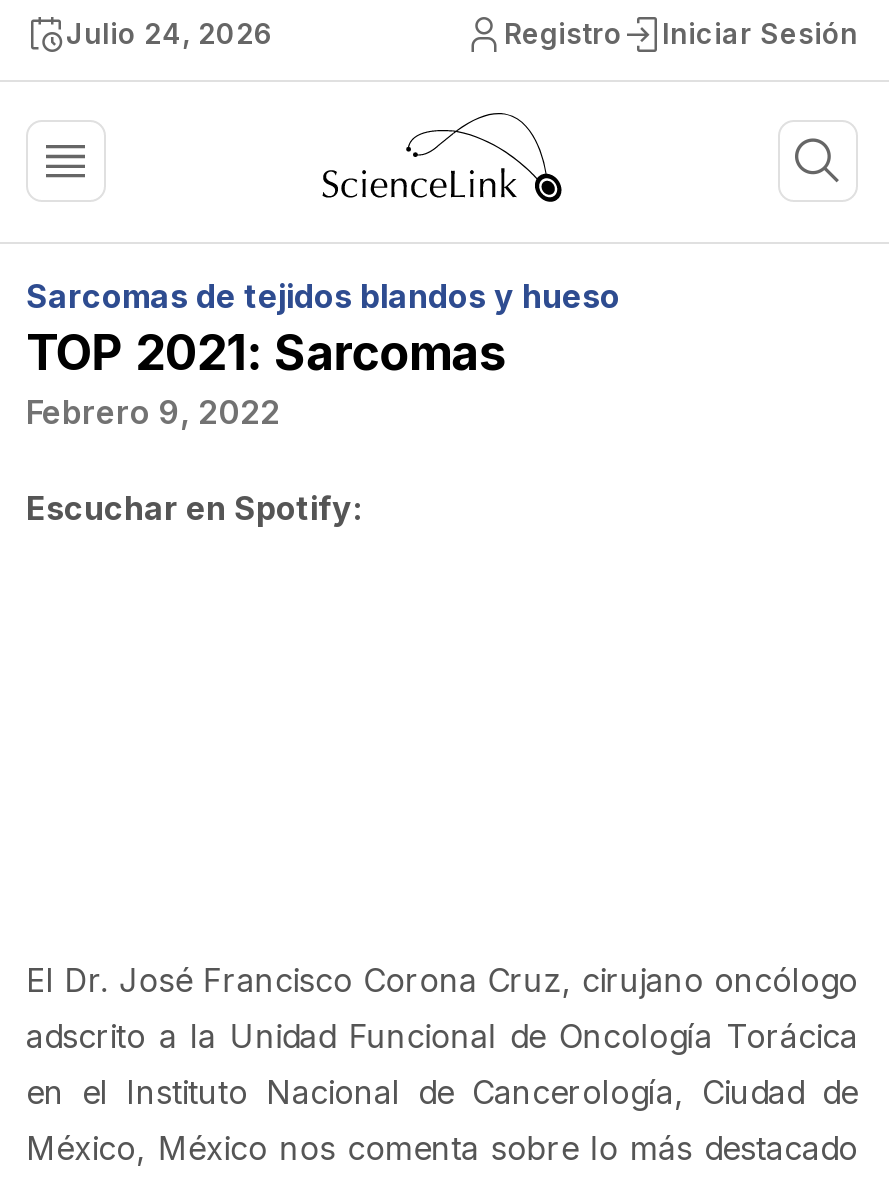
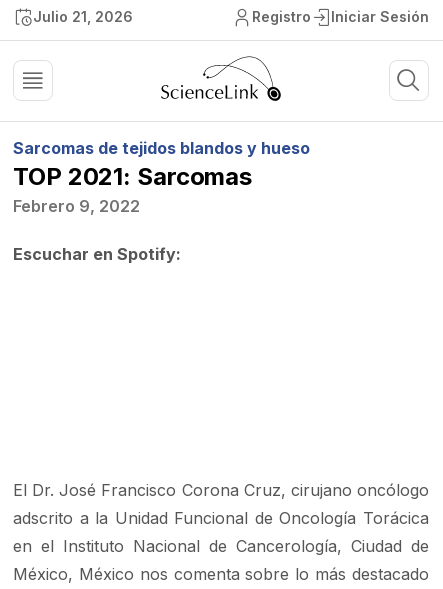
- Julio 24, 2026
+ Julio 21, 2026
